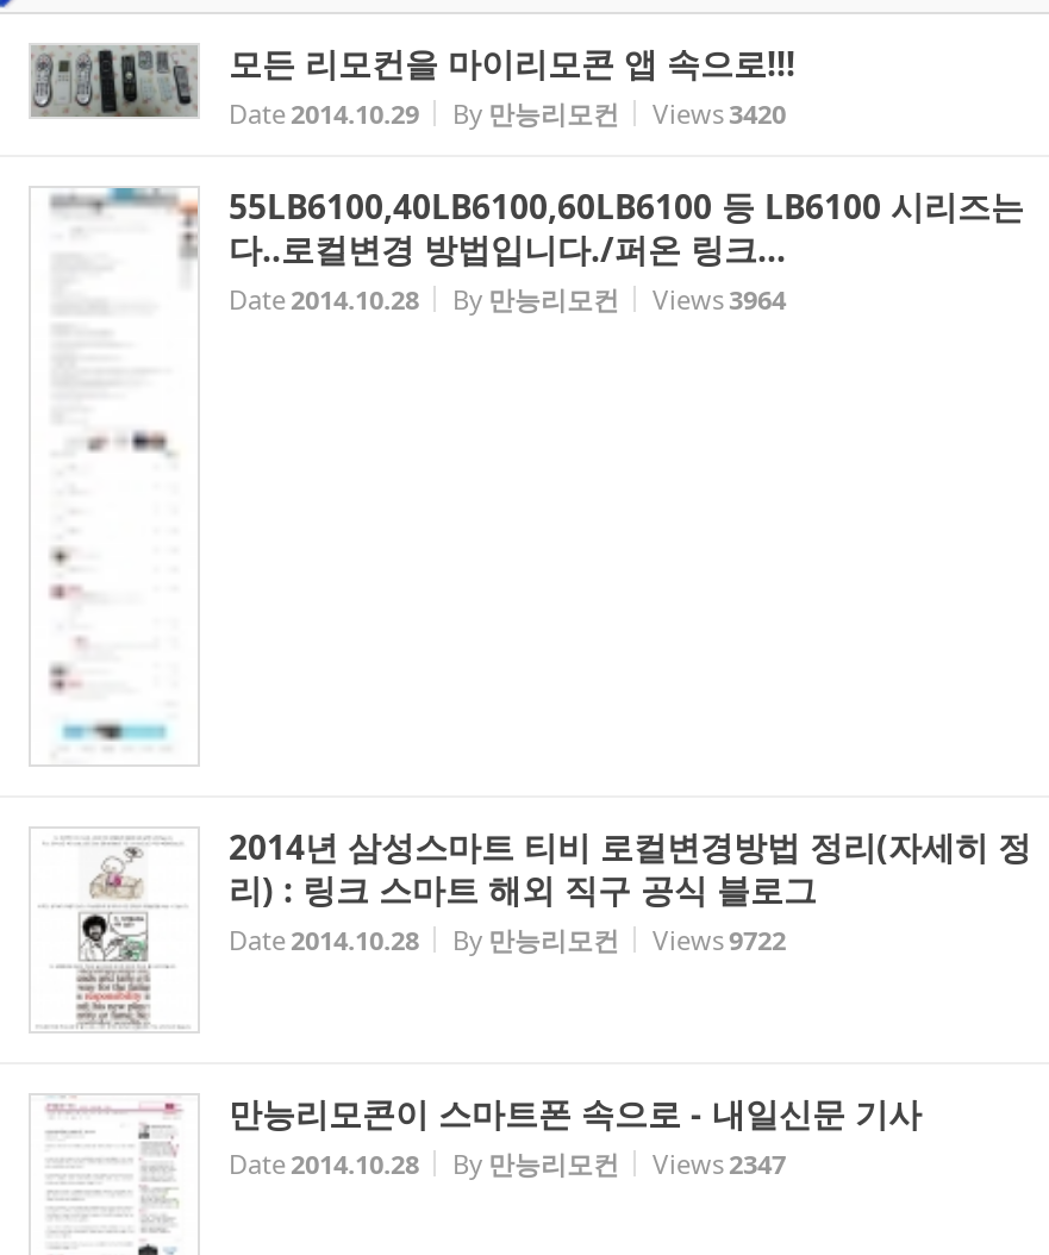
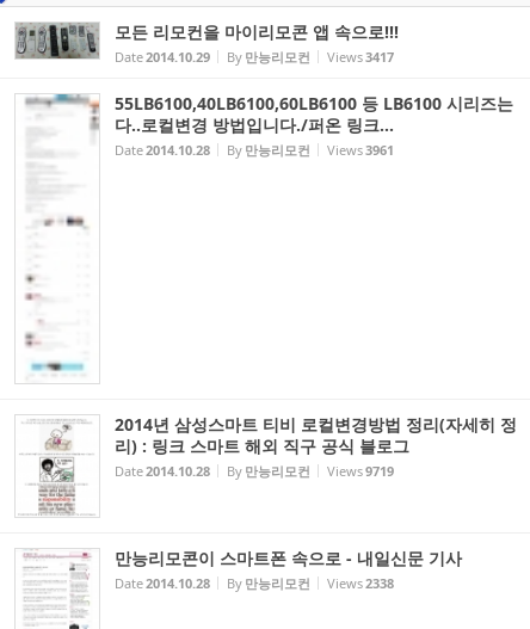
- Date 2014.10.29 By 만능리모컨 Views 3420
+ Date 2014.10.29 By 만능리모컨 Views 3417

- Date 2014.10.28 By 만능리모컨 Views 3964
+ Date 2014.10.28 By 만능리모컨 Views 3961

- Date 2014.10.28 By 만능리모컨 Views 9722
+ Date 2014.10.28 By 만능리모컨 Views 9719

- Date 2014.10.28 By 만능리모컨 Views 2347
+ Date 2014.10.28 By 만능리모컨 Views 2338
